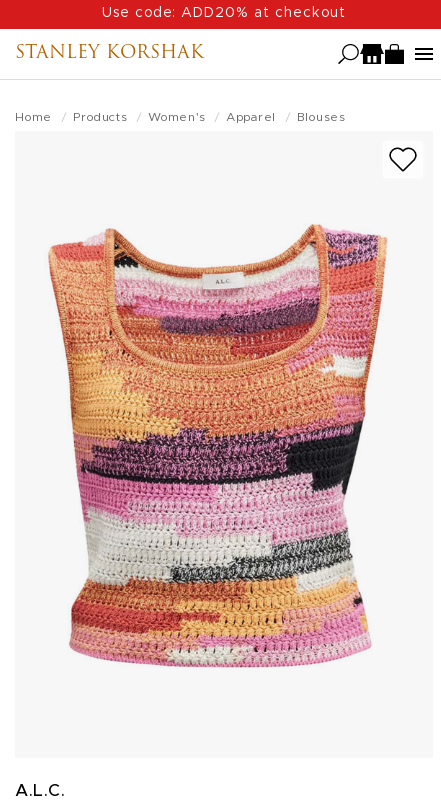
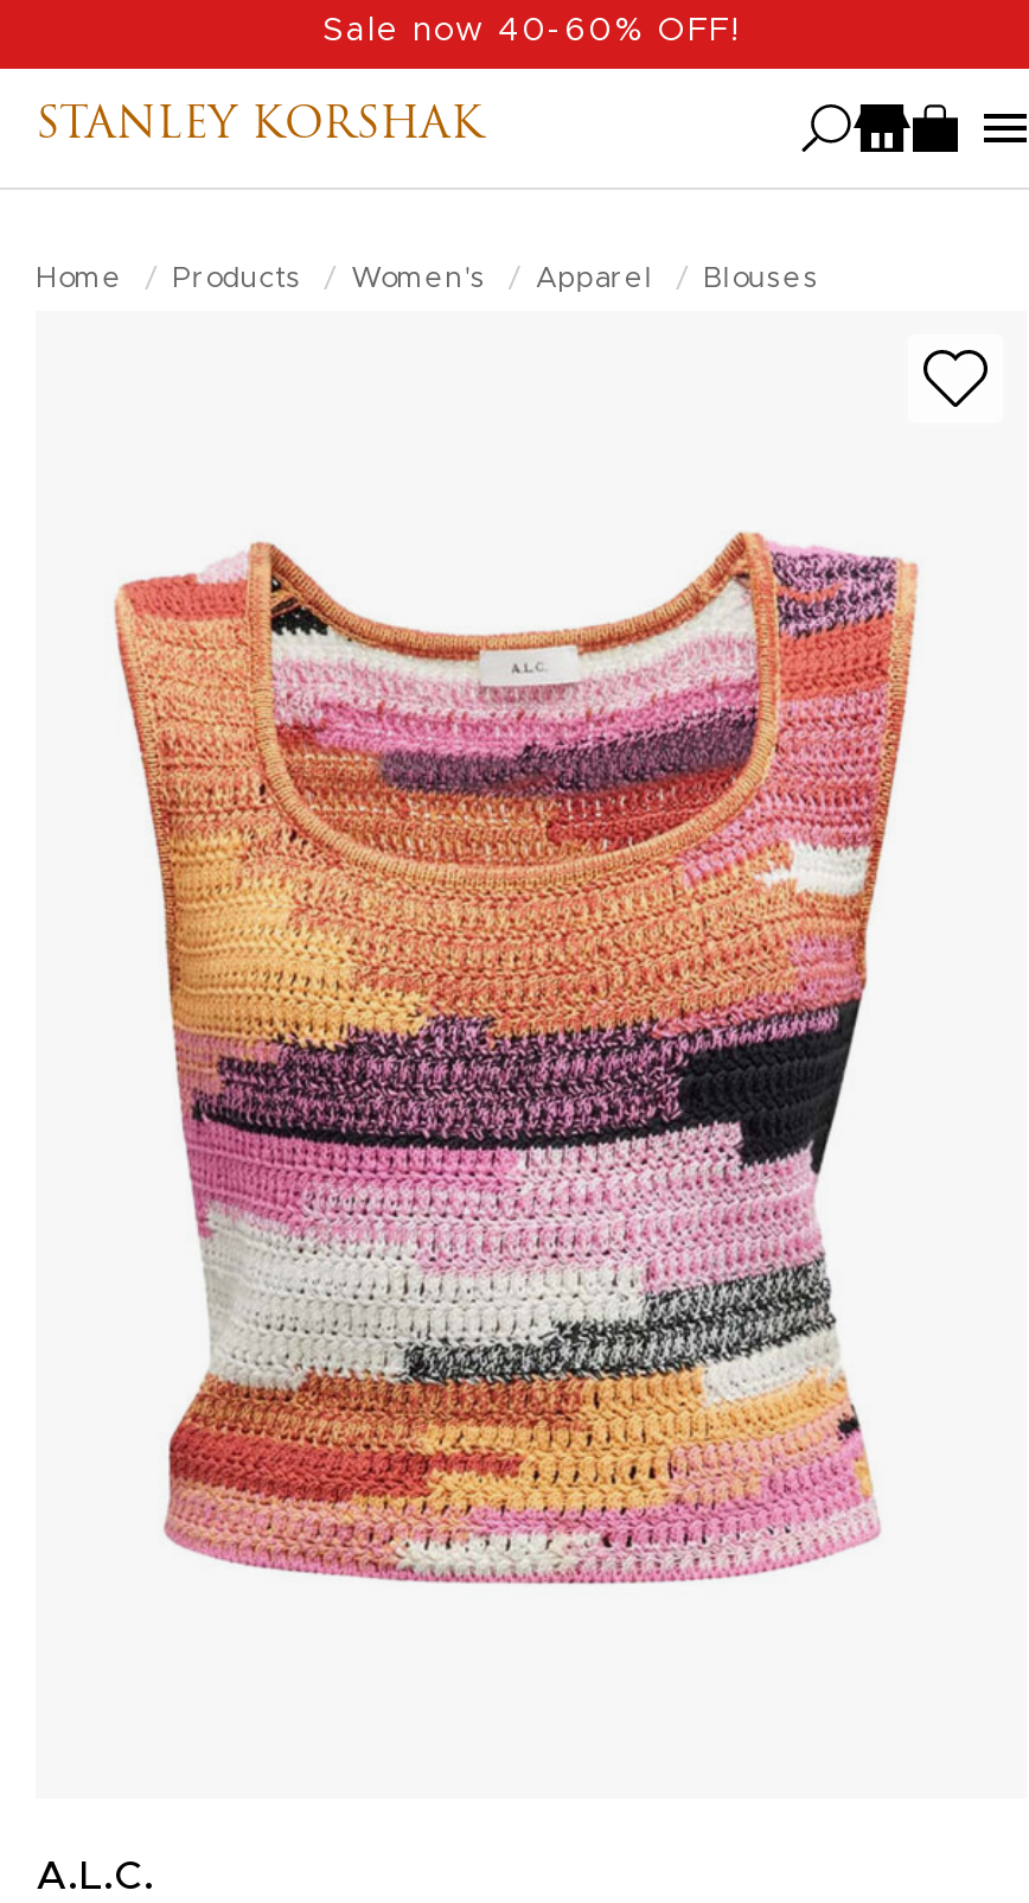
- Use code: ADD20% at checkout
+ Sale now 40-60% OFF!
